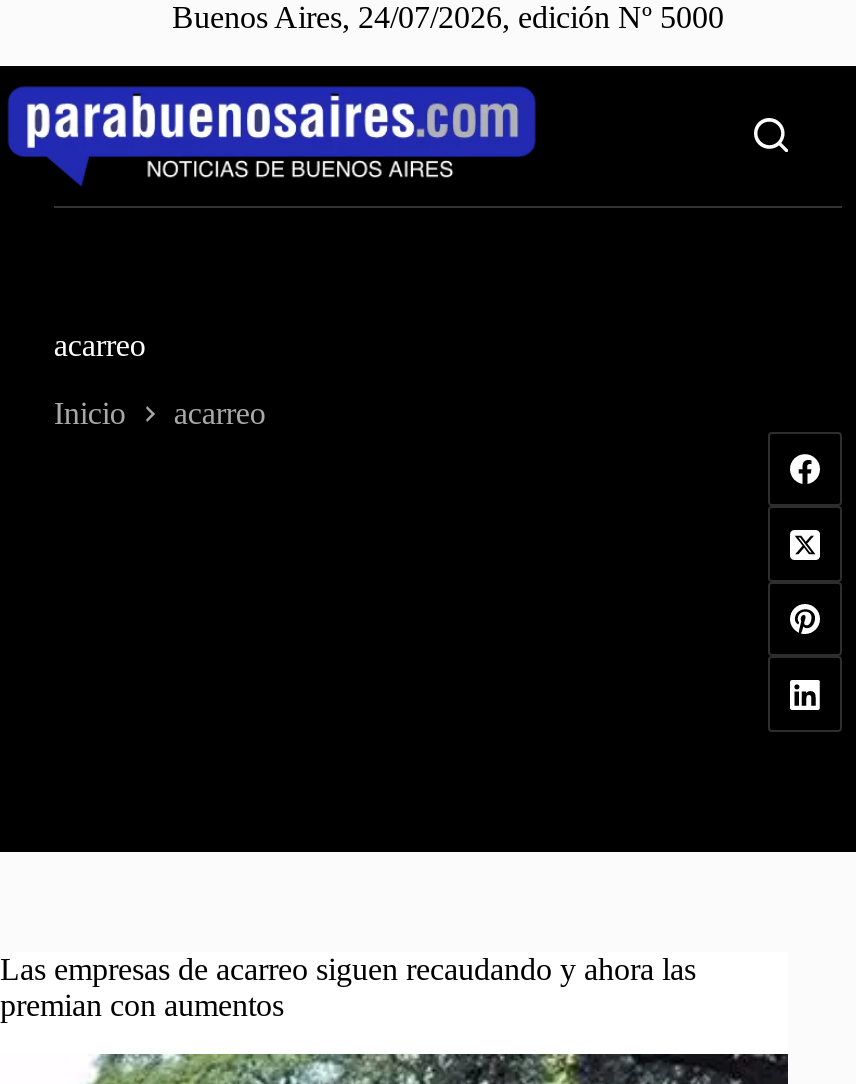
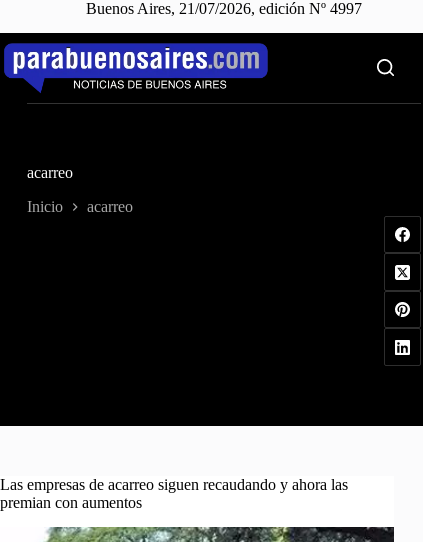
- Buenos Aires, 24/07/2026, edición Nº 5000
+ Buenos Aires, 21/07/2026, edición Nº 4997
